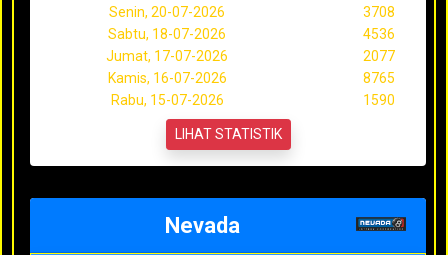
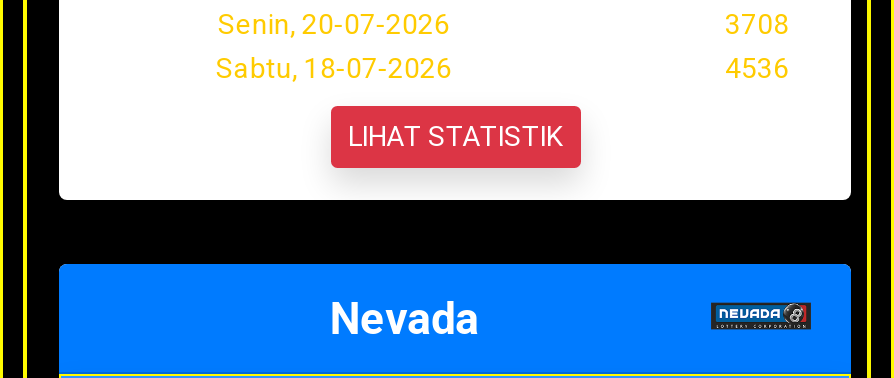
- Jumat, 17-07-2026
- 2077
- Kamis, 16-07-2026
- 8765
- Rabu, 15-07-2026
- 1590
